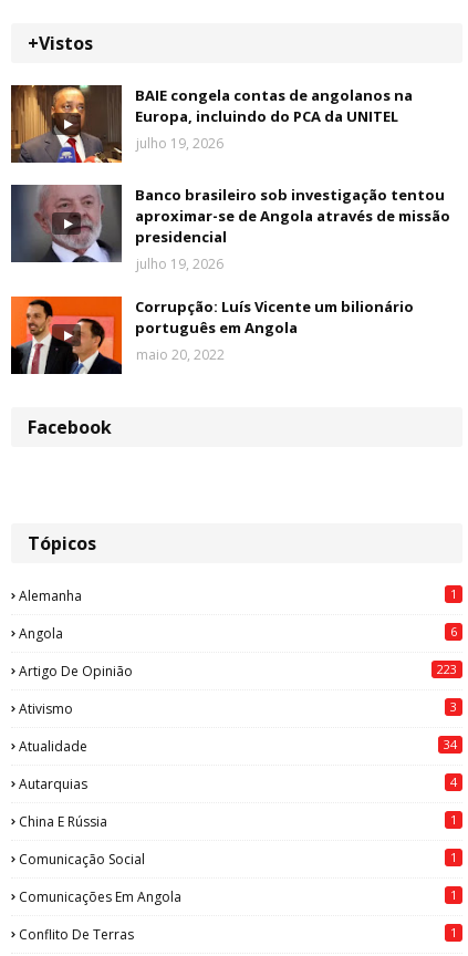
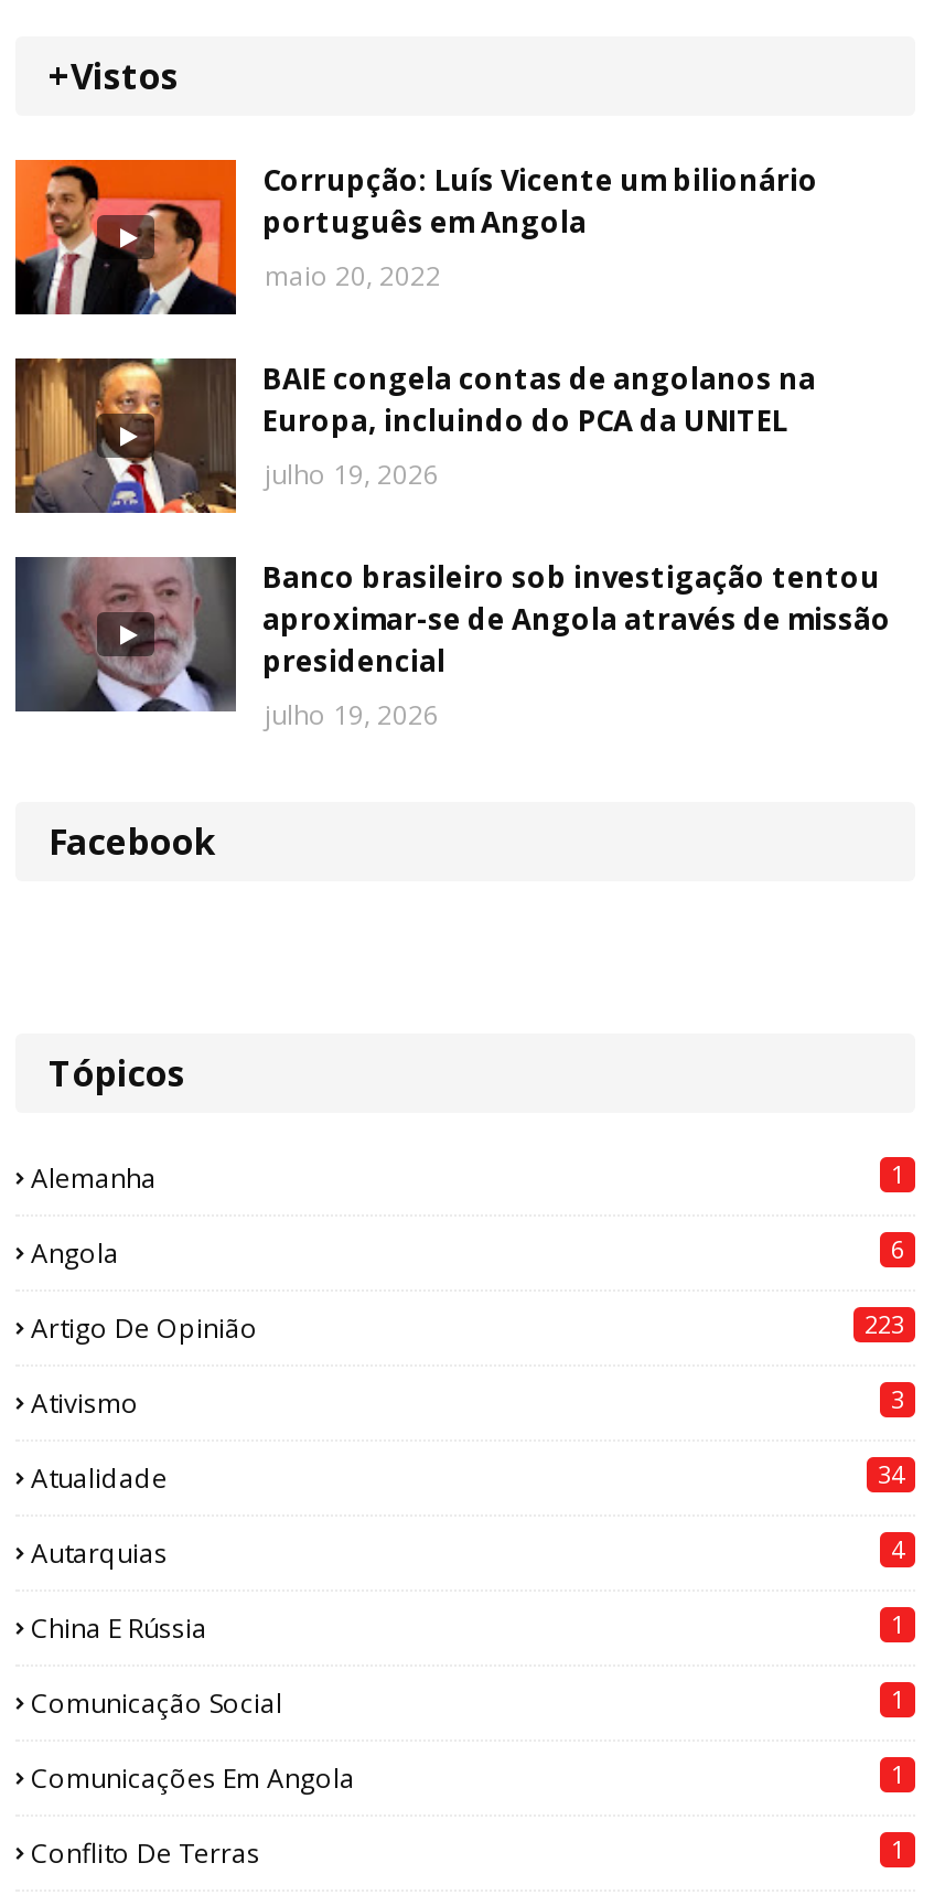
moved down: [image] | BAIE congela contas de angolanos na | Europa, incluindo do PCA da UNITEL | julho 19, 2026 | Banco brasileiro sob investigação tentou | aproximar-se de Angola através de missão | presidencial | julho 19, 2026

moved up: [image] | Corrupção: Luís Vicente um bilionário | português em Angola | maio 20, 2022
